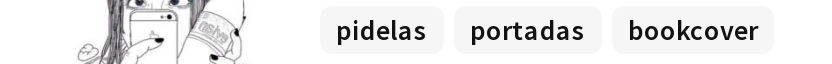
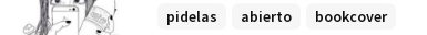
- portadas
+ abierto
